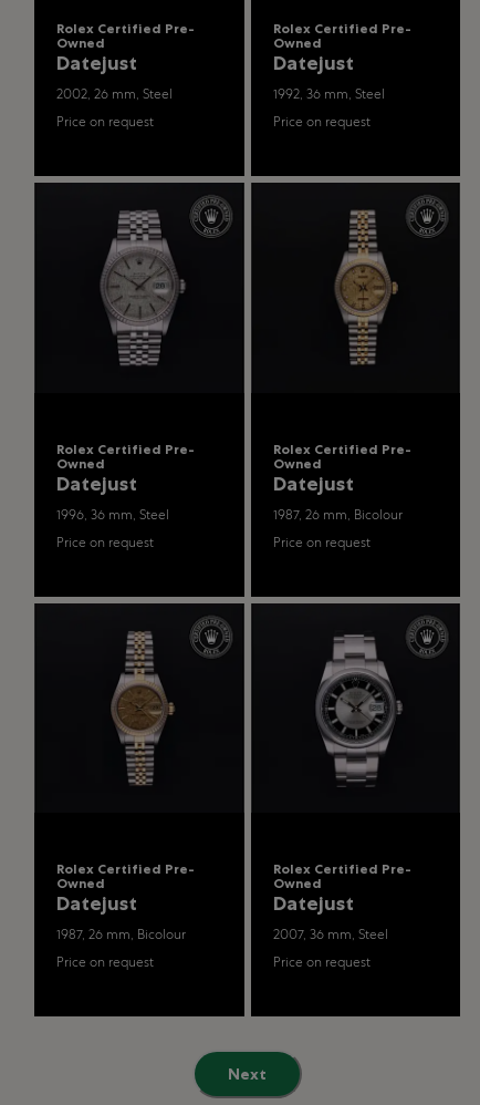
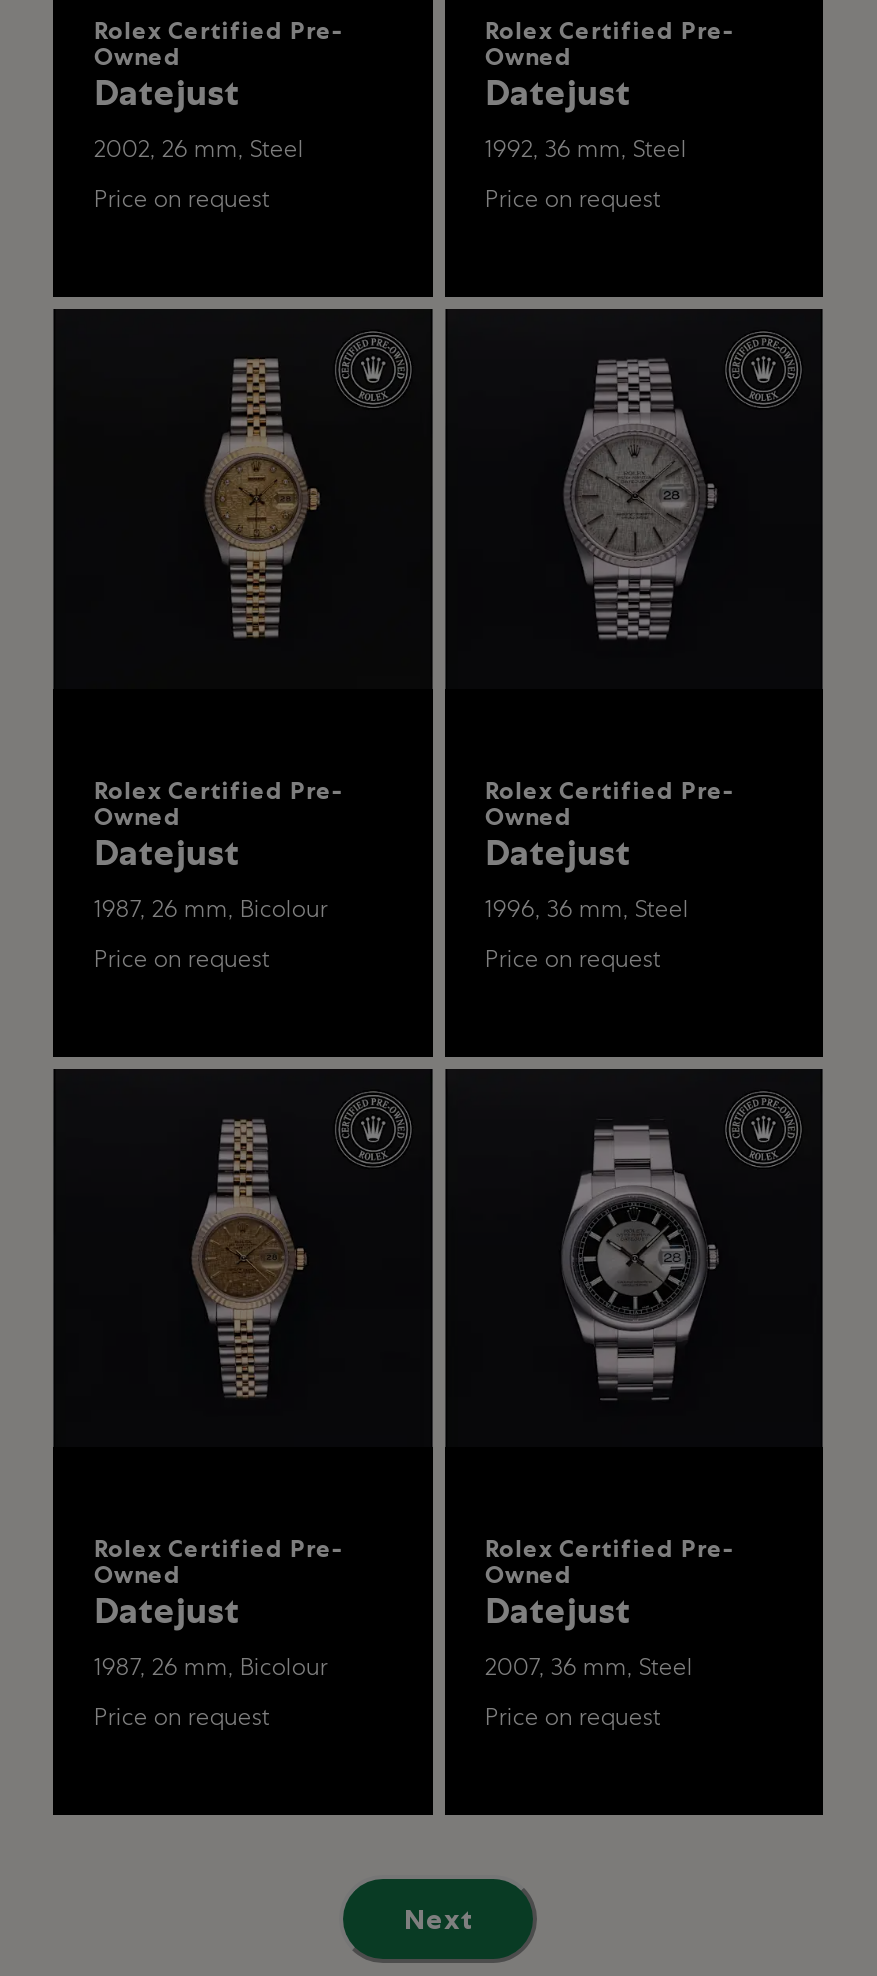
- [image]
+ [image]

- [image]
+ [image]

- 1996, 36 mm, Steel
+ 1987, 26 mm, Bicolour

- 1987, 26 mm, Bicolour
+ 1996, 36 mm, Steel
